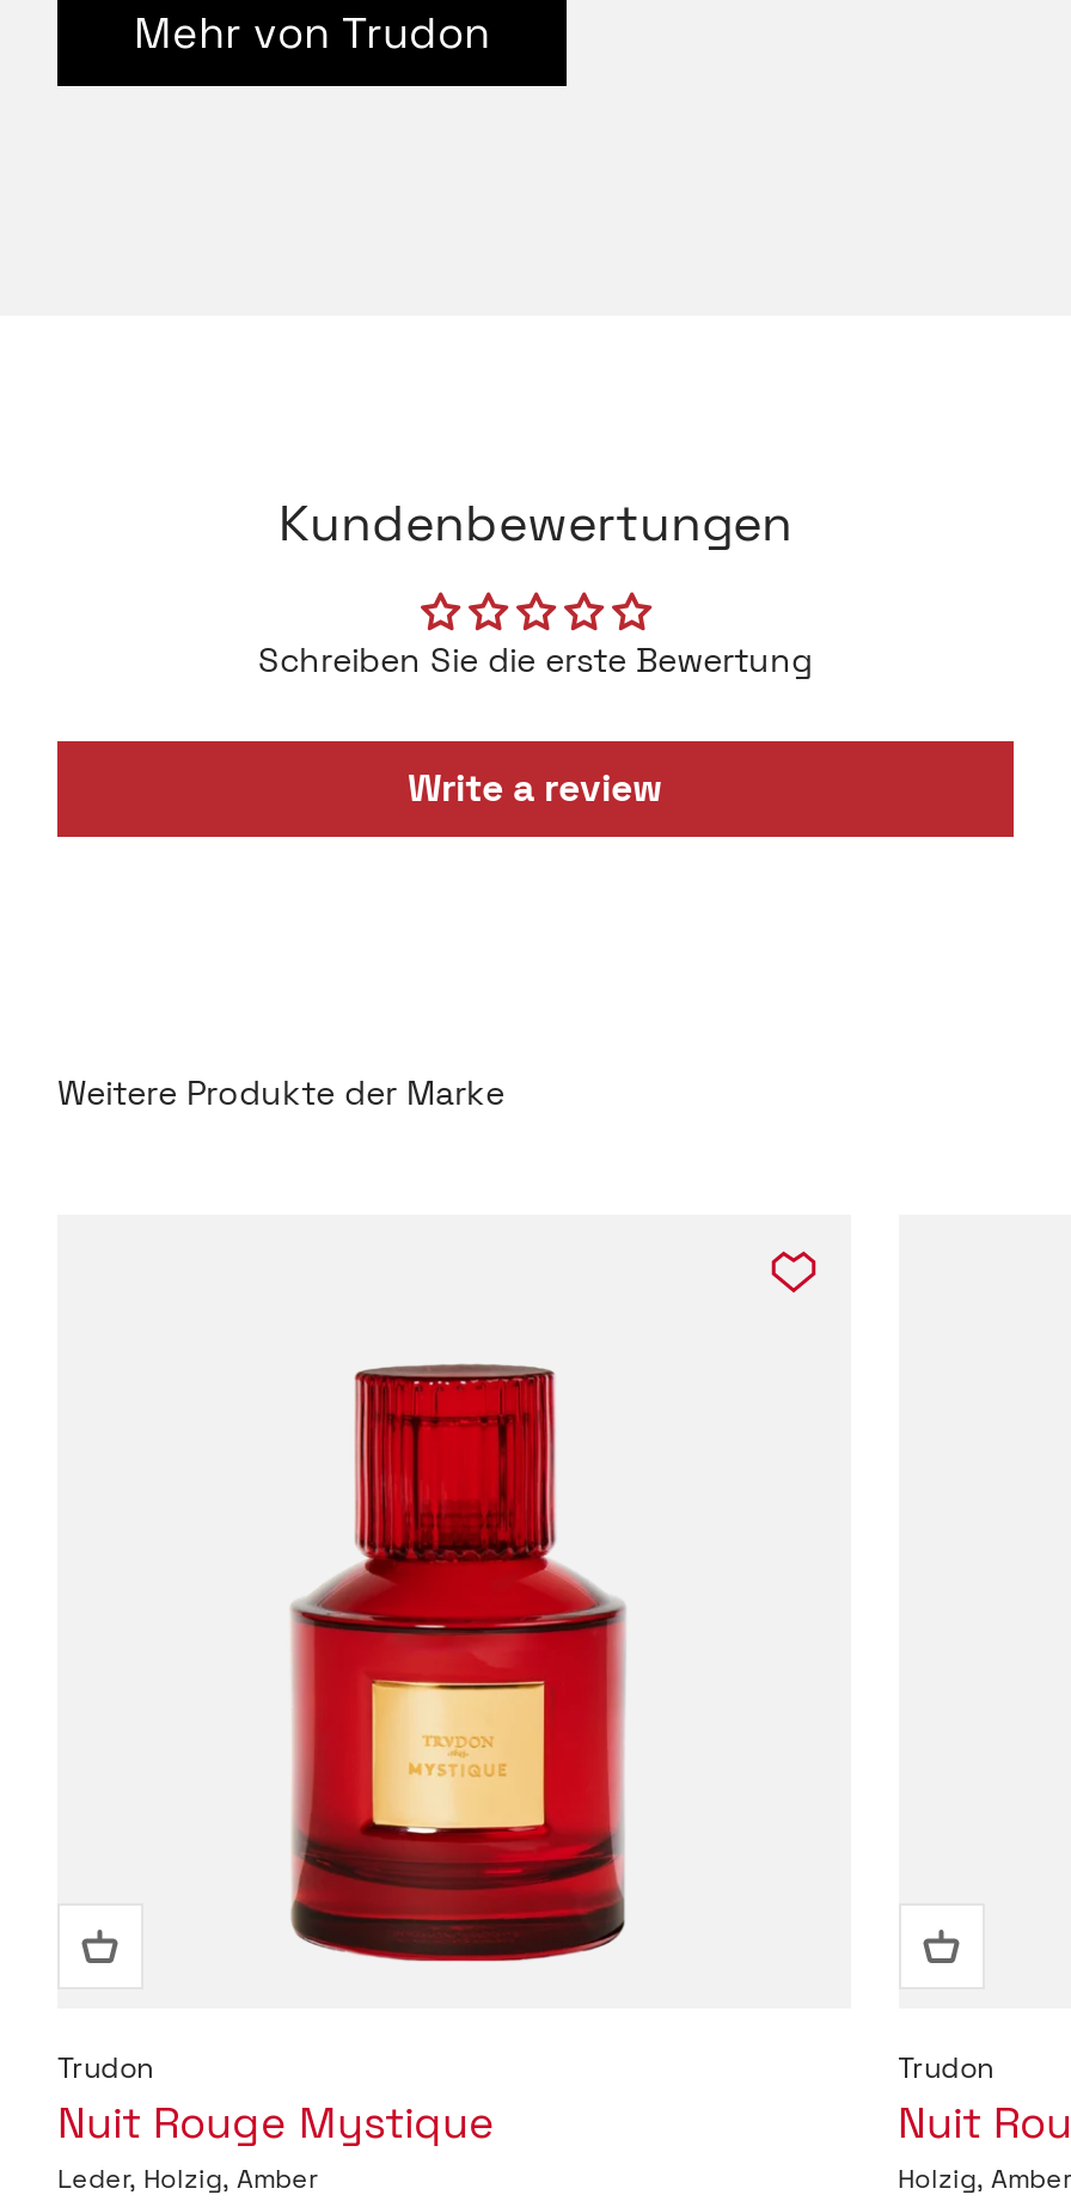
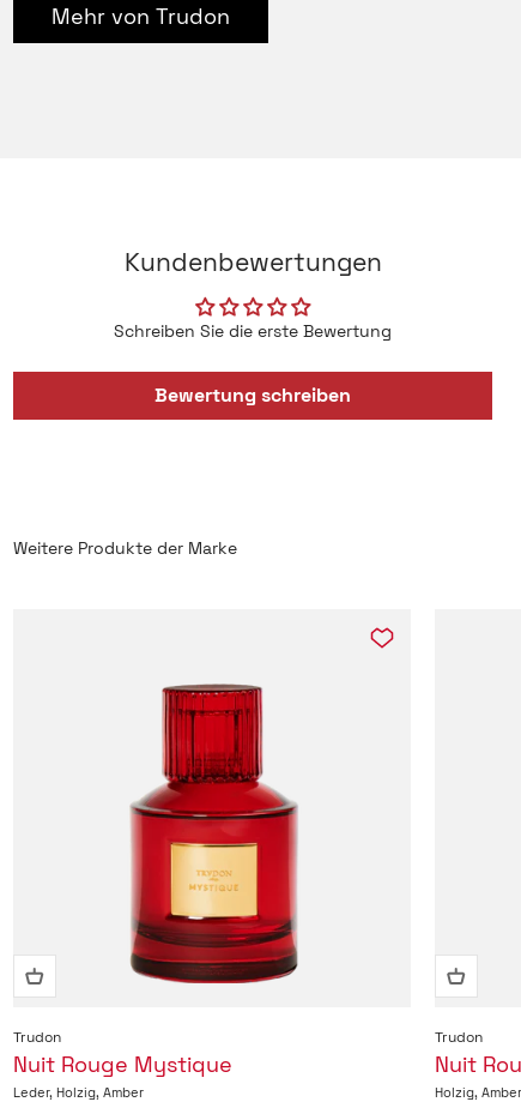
- Write a review
+ Bewertung schreiben
